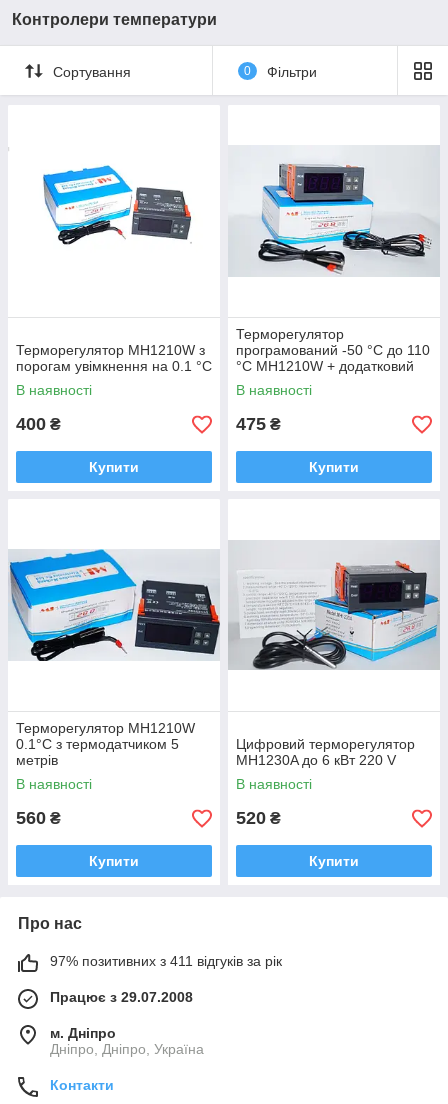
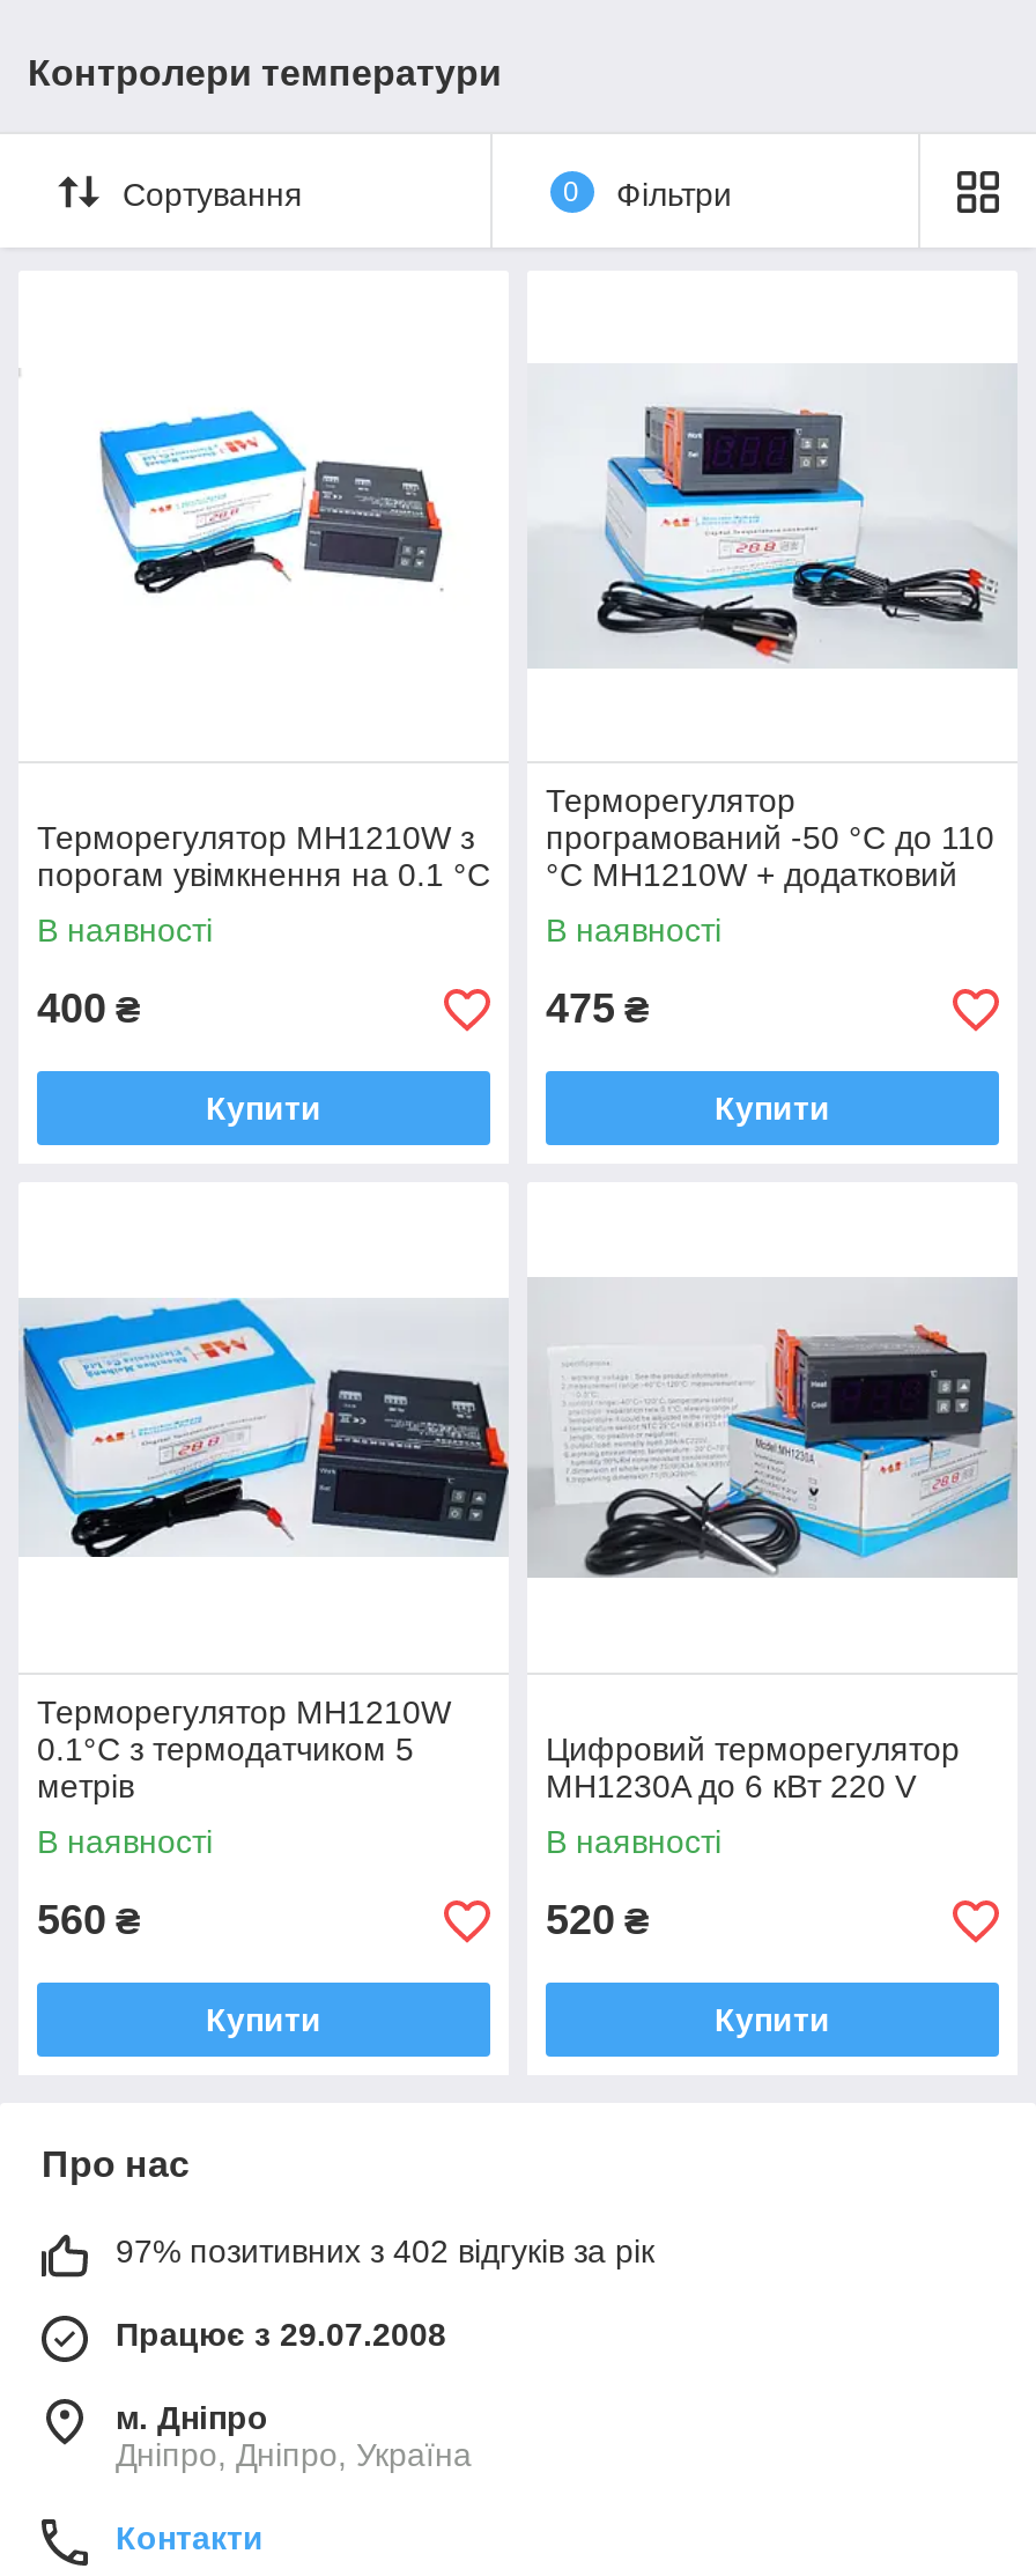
- 97% позитивних з 411 відгуків за рік
+ 97% позитивних з 402 відгуків за рік
